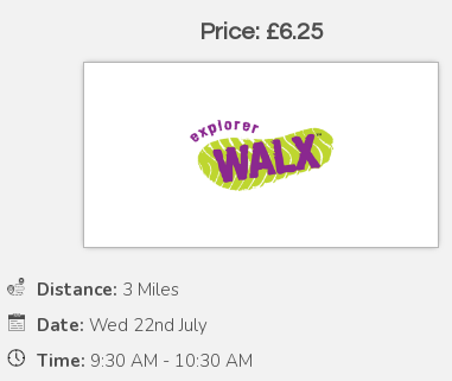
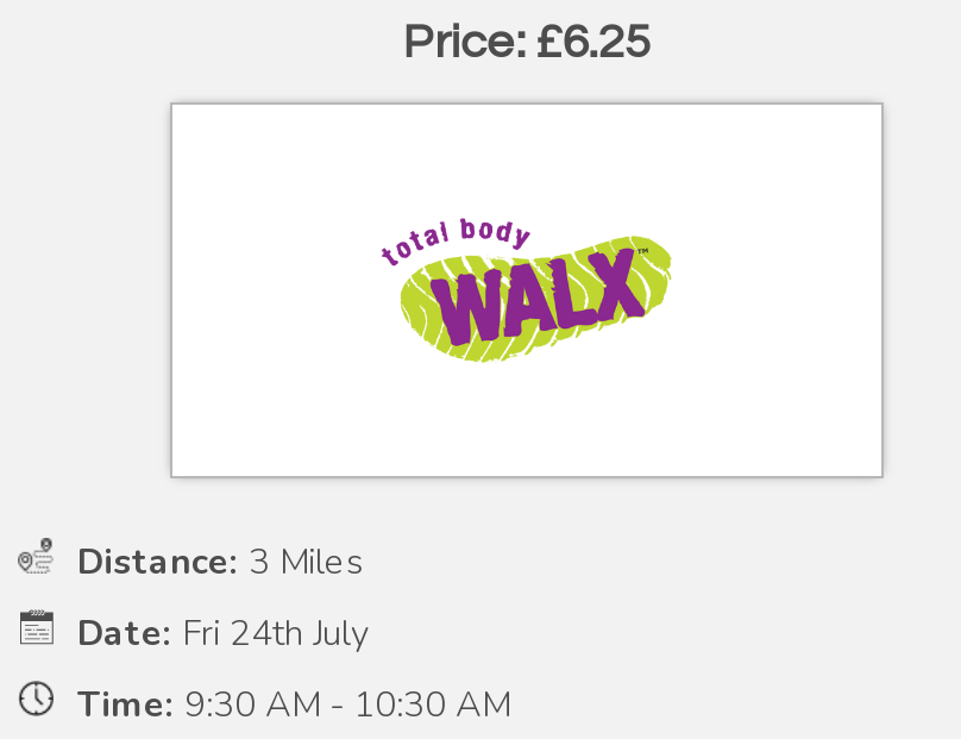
- Date: Wed 22nd July
+ Date: Fri 24th July
